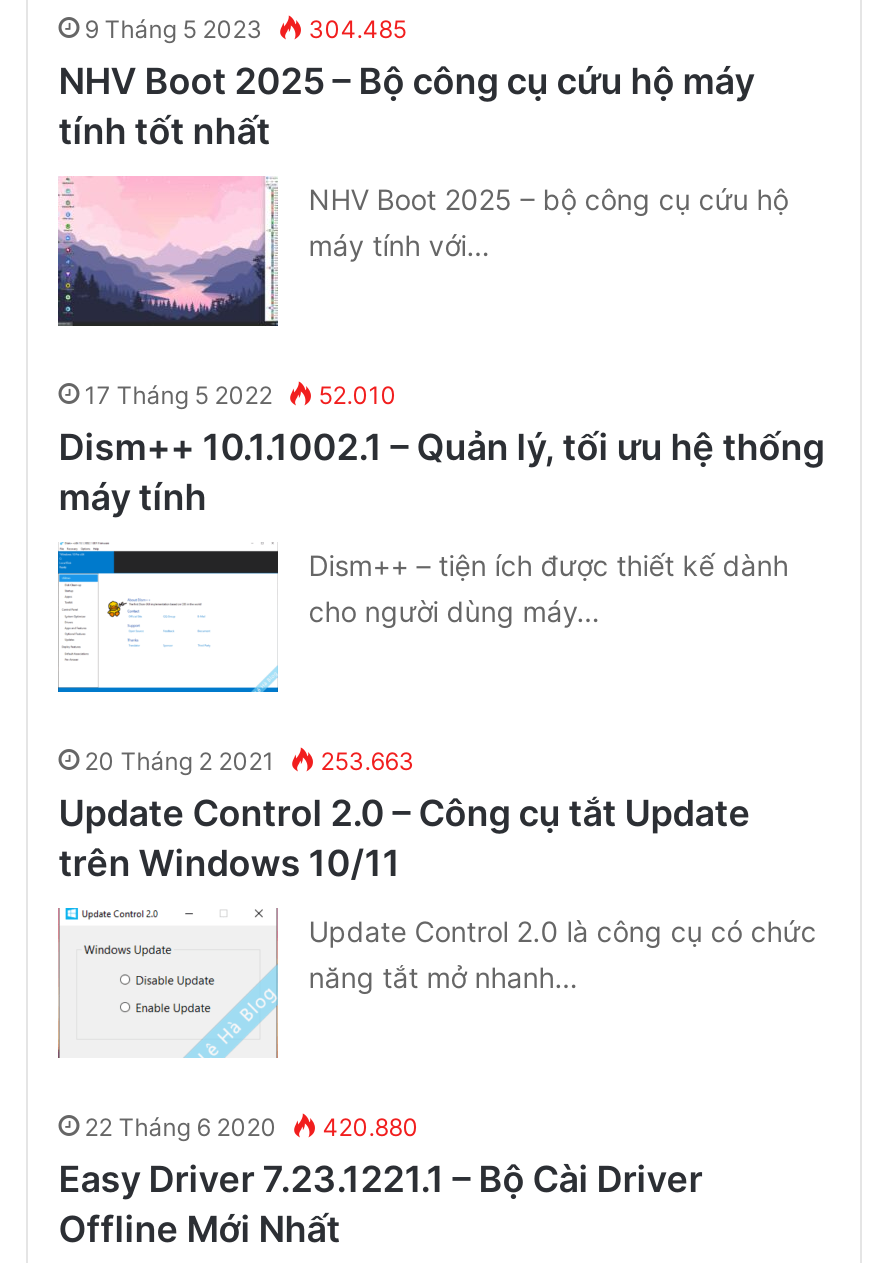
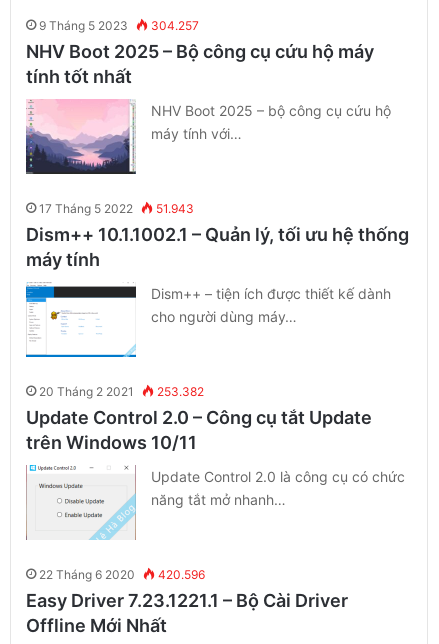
- 9 Tháng 5 2023 304.485
+ 9 Tháng 5 2023 304.257

- 17 Tháng 5 2022 52.010
+ 17 Tháng 5 2022 51.943

- 20 Tháng 2 2021 253.663
+ 20 Tháng 2 2021 253.382

- 22 Tháng 6 2020 420.880
+ 22 Tháng 6 2020 420.596
